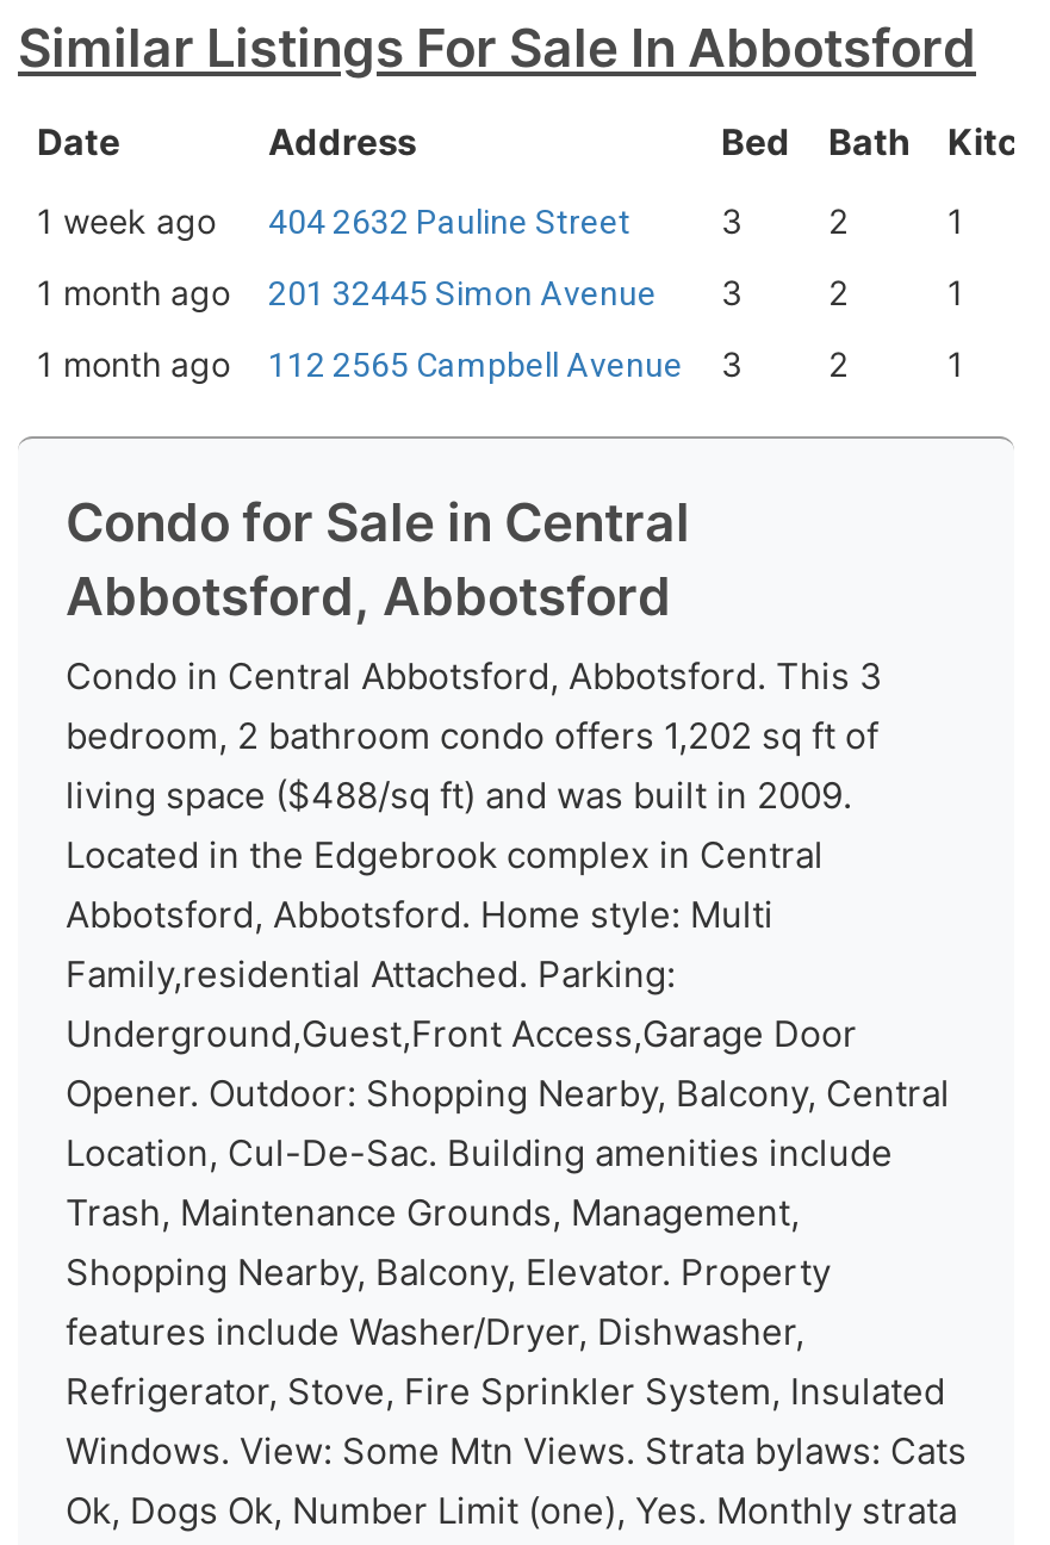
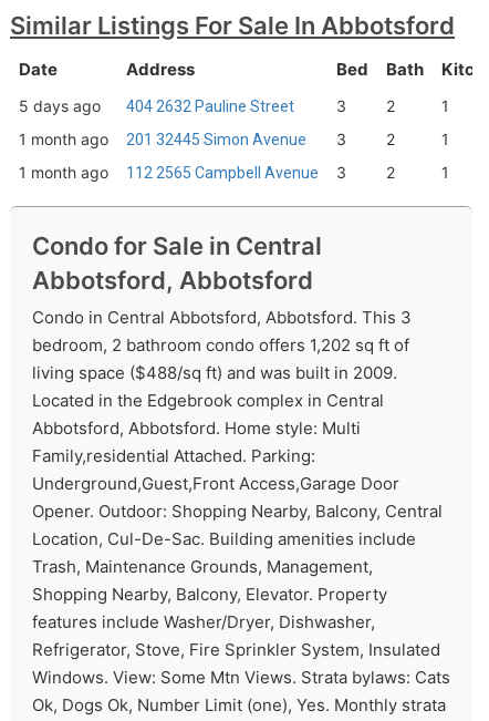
- 1 week ago 404 2632 Pauline Street
+ 5 days ago 404 2632 Pauline Street
